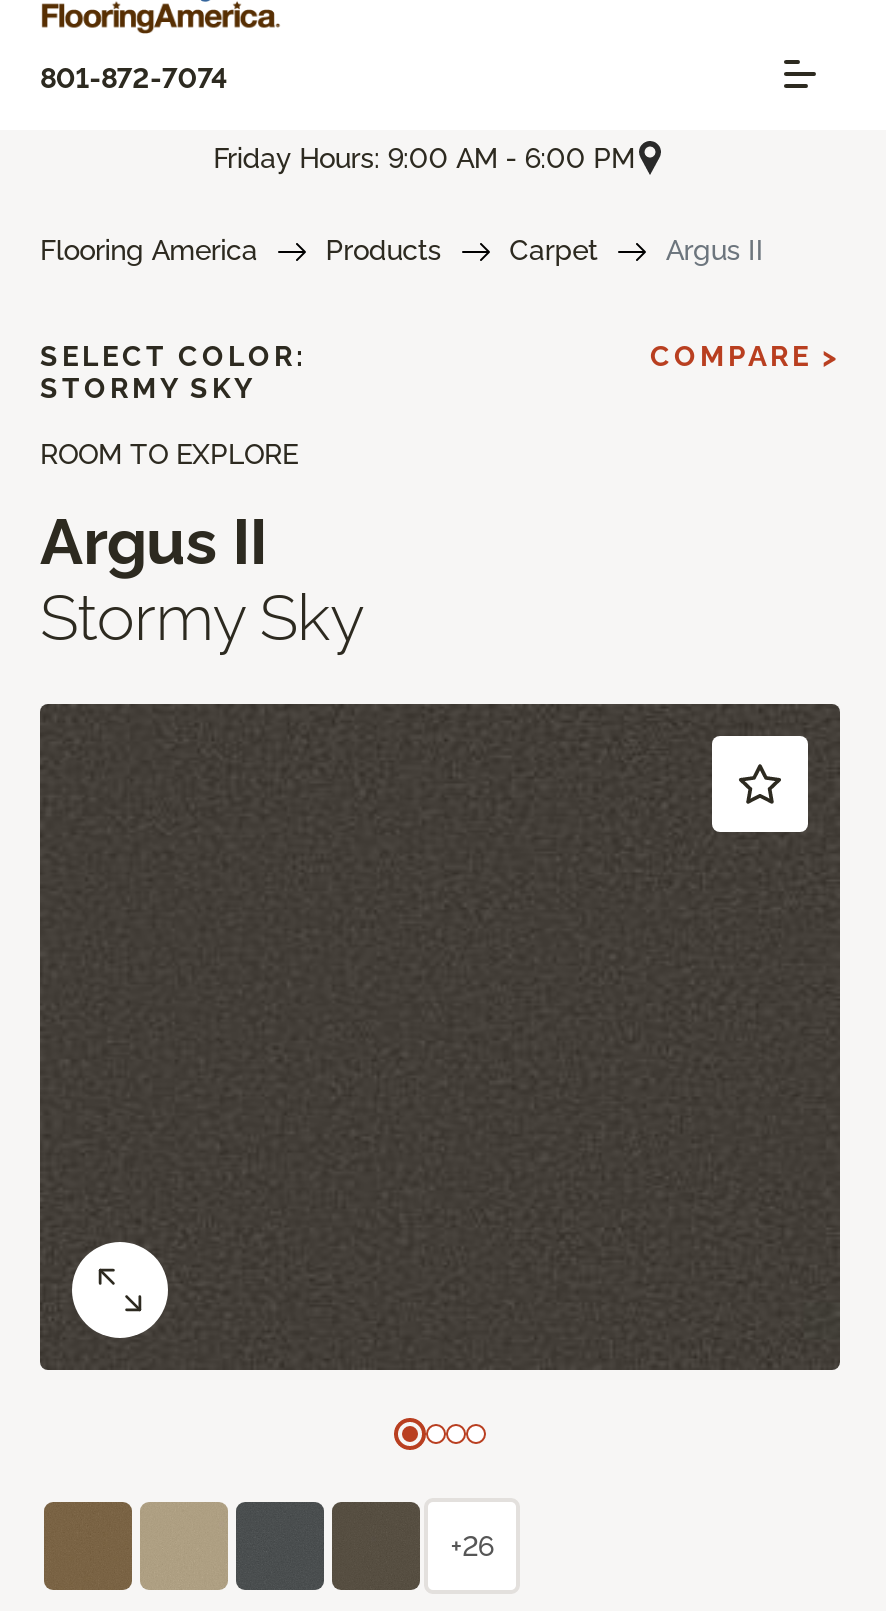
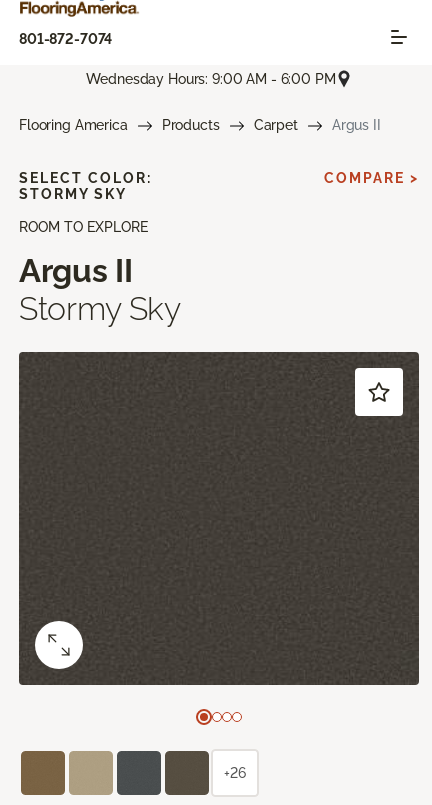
- Friday Hours: 9:00 AM - 6:00 PM
+ Wednesday Hours: 9:00 AM - 6:00 PM
